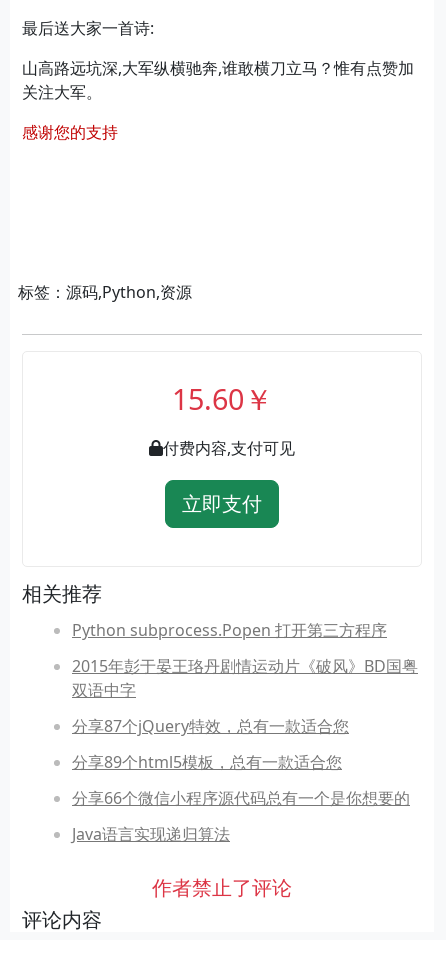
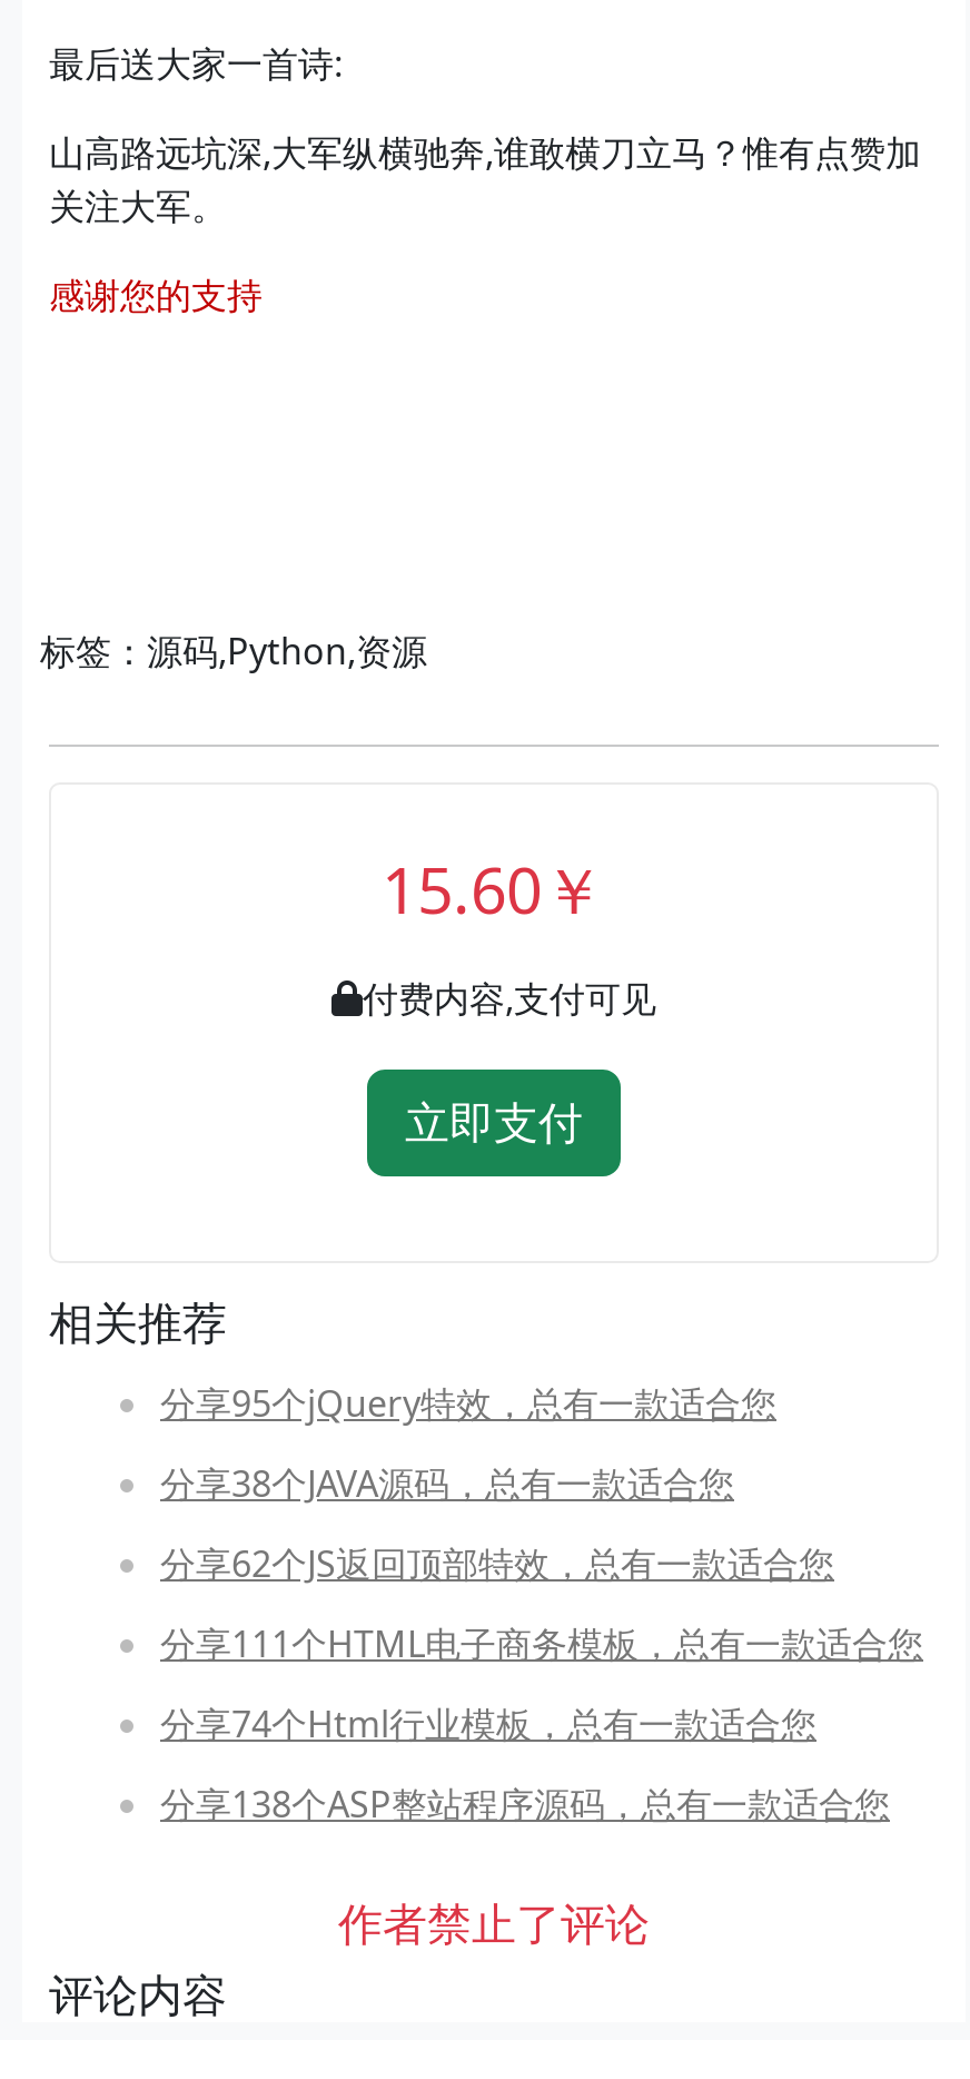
- Python subprocess.Popen 打开第三方程序
+ 分享95个jQuery特效，总有一款适合您

- 2015年彭于晏王珞丹剧情运动片《破风》BD国粤
- 双语中字
+ 分享38个JAVA源码，总有一款适合您

- 分享87个jQuery特效，总有一款适合您
+ 分享62个JS返回顶部特效，总有一款适合您

- 分享89个html5模板，总有一款适合您
+ 分享111个HTML电子商务模板，总有一款适合您

- 分享66个微信小程序源代码总有一个是你想要的
+ 分享74个Html行业模板，总有一款适合您

- Java语言实现递归算法
+ 分享138个ASP整站程序源码，总有一款适合您
